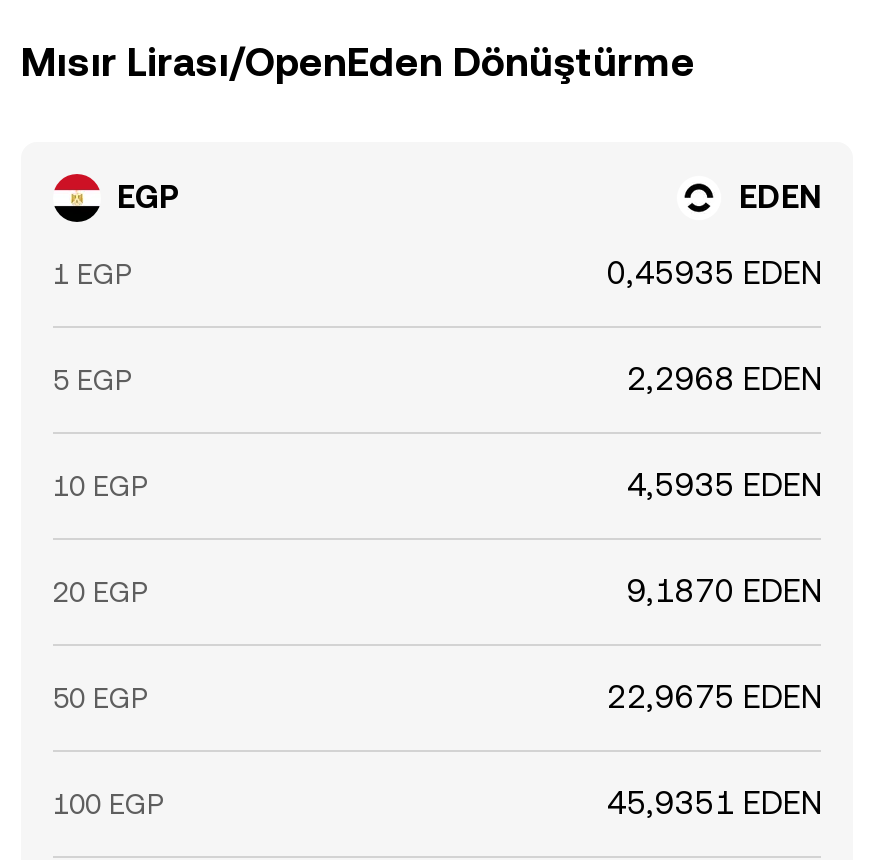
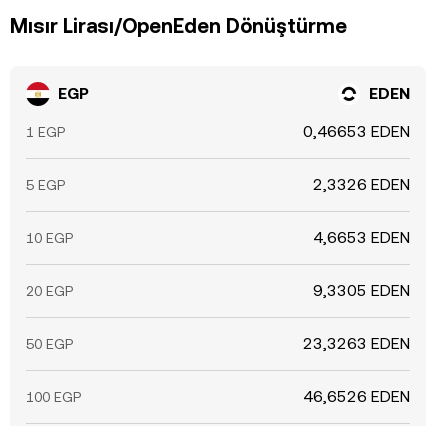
- 0,45935 EDEN
+ 0,46653 EDEN

- 2,2968 EDEN
+ 2,3326 EDEN

- 4,5935 EDEN
+ 4,6653 EDEN

- 9,1870 EDEN
+ 9,3305 EDEN

- 22,9675 EDEN
+ 23,3263 EDEN

- 45,9351 EDEN
+ 46,6526 EDEN
